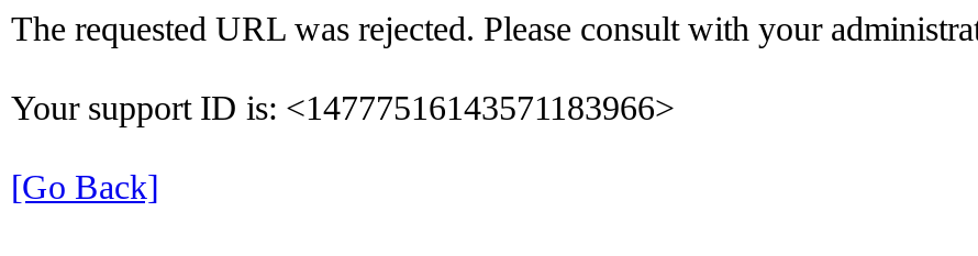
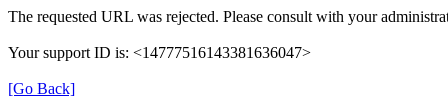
- Your support ID is: <14777516143571183966>
+ Your support ID is: <14777516143381636047>
